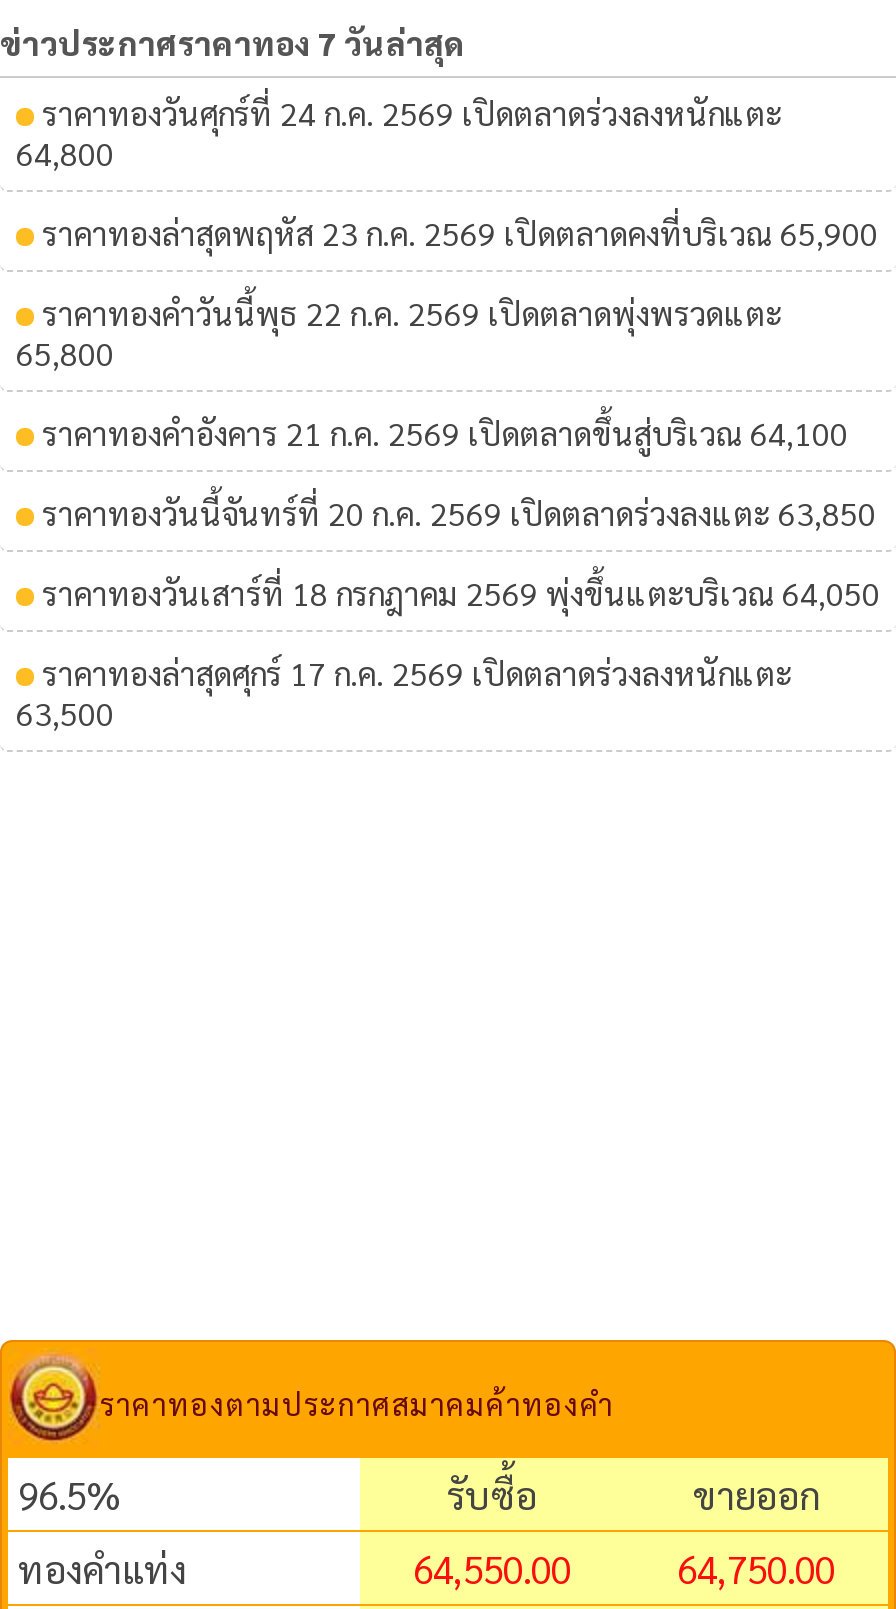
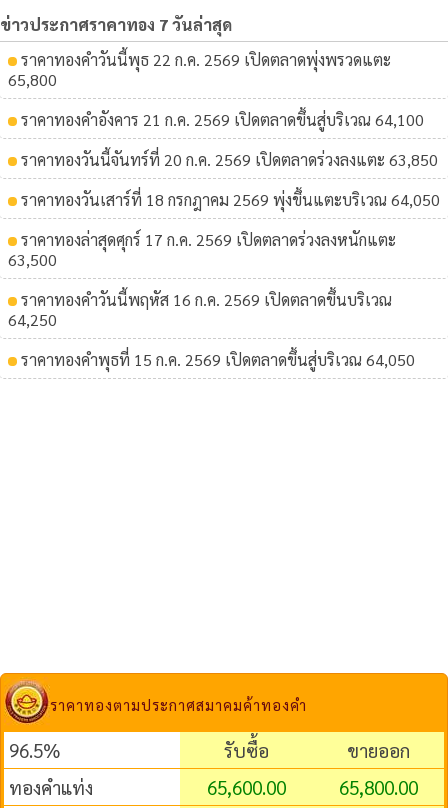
- ราคาทองวันศุกร์ที่ 24 ก.ค. 2569 เปิดตลาดร่วงลงหนักแตะ
- 64,800
- ราคาทองล่าสุดพฤหัส 23 ก.ค. 2569 เปิดตลาดคงที่บริเวณ 65,900

moved up: ราคาทองคําวันนี้พุธ 22 ก.ค. 2569 เปิดตลาดพุ่งพรวดแตะ | 65,800 | ราคาทองคําอังคาร 21 ก.ค. 2569 เปิดตลาดขึ้นสู่บริเวณ 64,100 | ราคาทองวันนี้จันทร์ที่ 20 ก.ค. 2569 เปิดตลาดร่วงลงแตะ 63,850 | ราคาทองวันเสาร์ที่ 18 กรกฎาคม 2569 พุ่งขึ้นแตะบริเวณ 64,050 | ราคาทองล่าสุดศุกร์ 17 ก.ค. 2569 เปิดตลาดร่วงลงหนักแตะ | 63,500

+ ราคาทองคําวันนี้พฤหัส 16 ก.ค. 2569 เปิดตลาดขึ้นบริเวณ
+ 64,250
+ ราคาทองคําพุธที่ 15 ก.ค. 2569 เปิดตลาดขึ้นสู่บริเวณ 64,050

- 64,550.00
+ 65,600.00

- 64,750.00
+ 65,800.00
